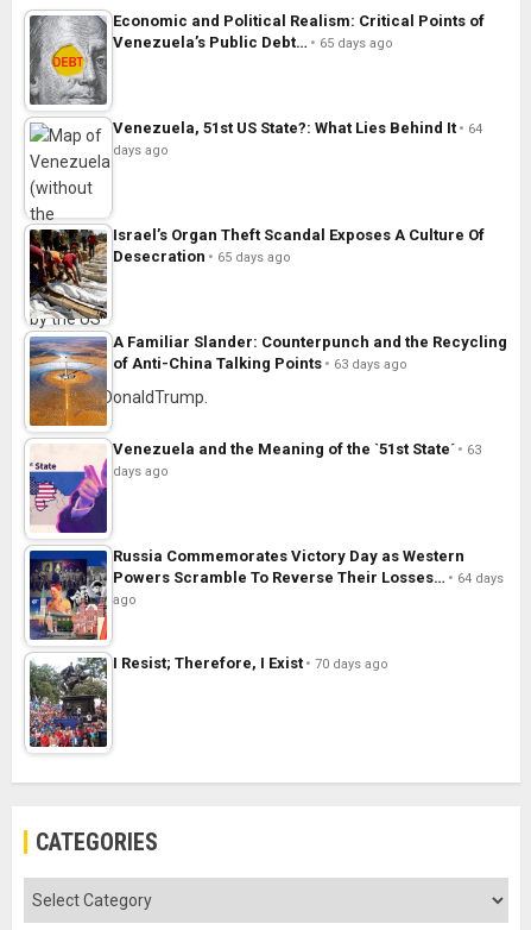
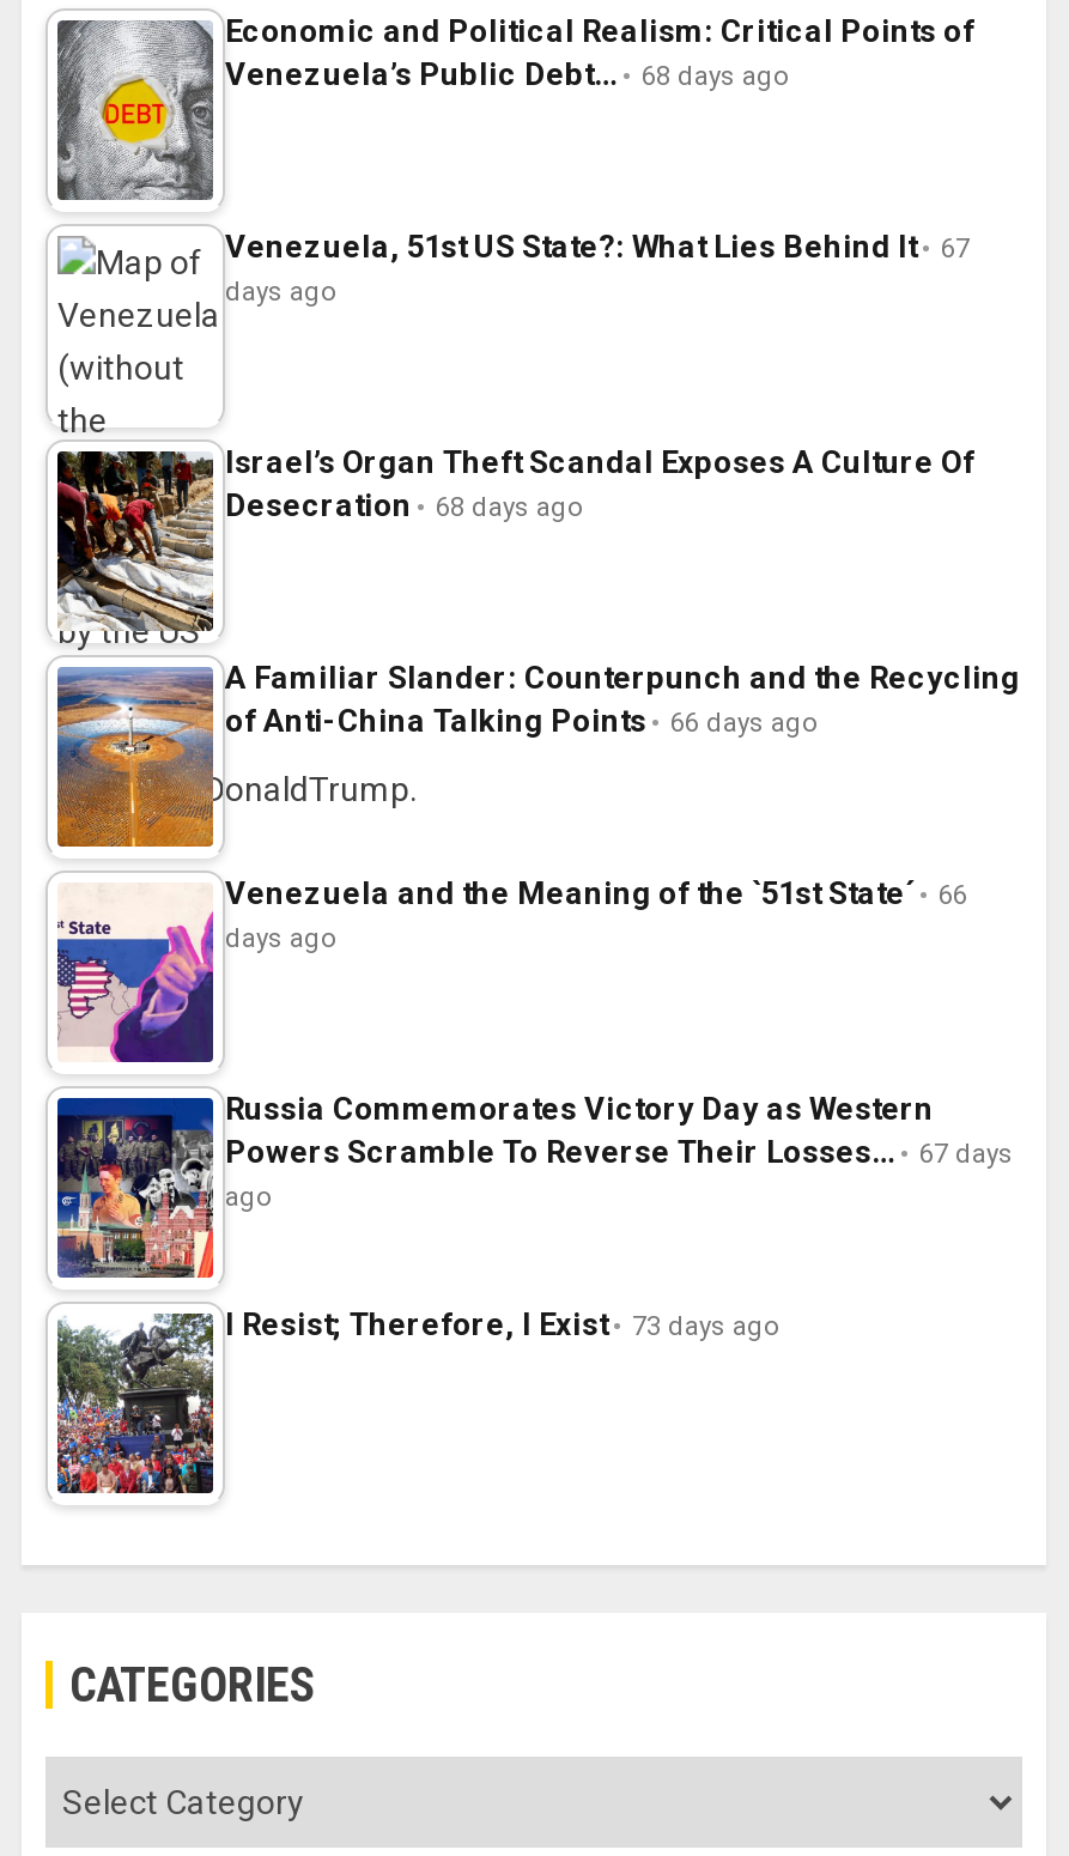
- Venezuela’s Public Debt… 65 days ago
+ Venezuela’s Public Debt… 68 days ago

- Venezuela, 51st US State?: What Lies Behind It 64
+ Venezuela, 51st US State?: What Lies Behind It 67

- Desecration 65 days ago
+ Desecration 68 days ago

- of Anti-China Talking Points 63 days ago
+ of Anti-China Talking Points 66 days ago

- Venezuela and the Meaning of the `51st State´ 63
+ Venezuela and the Meaning of the `51st State´ 66

- Powers Scramble To Reverse Their Losses… 64 days
+ Powers Scramble To Reverse Their Losses… 67 days

- I Resist; Therefore, I Exist 70 days ago
+ I Resist; Therefore, I Exist 73 days ago
